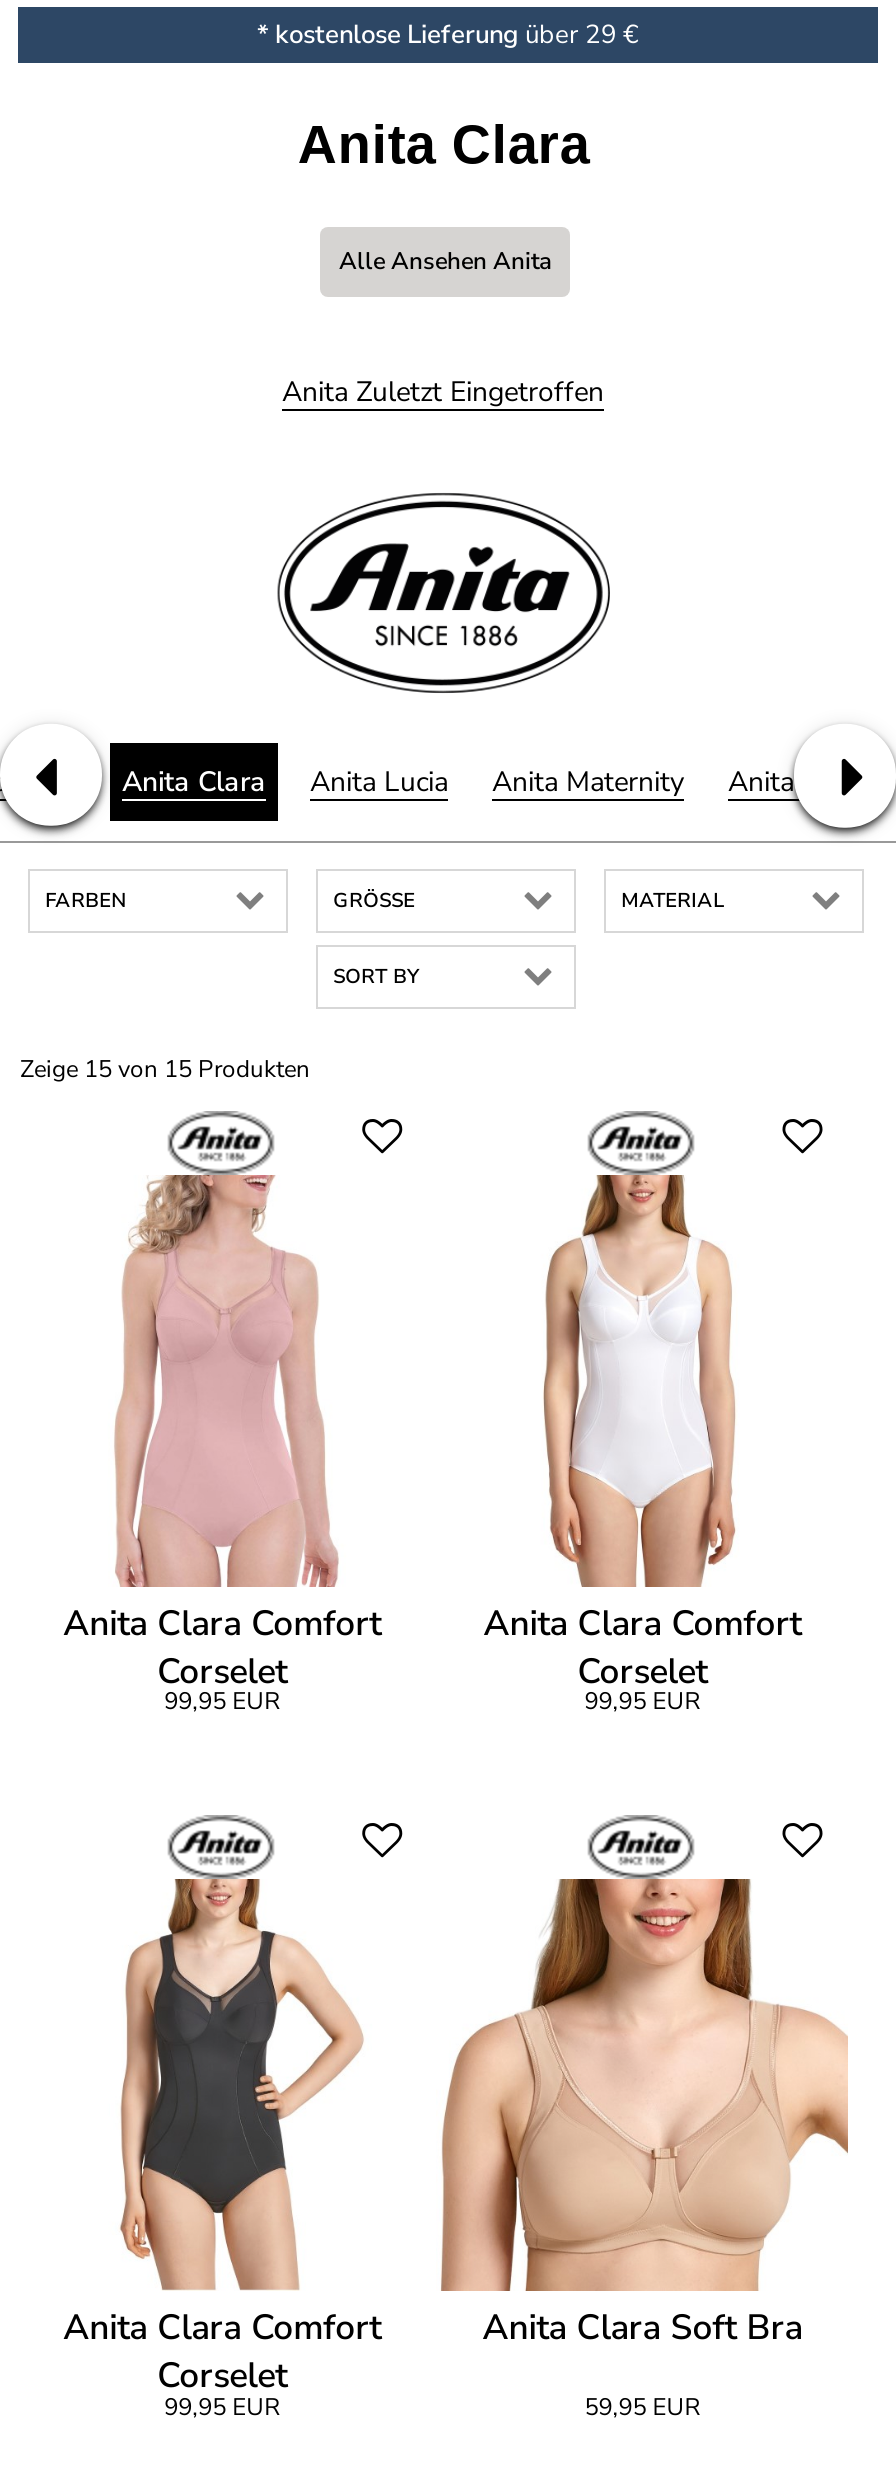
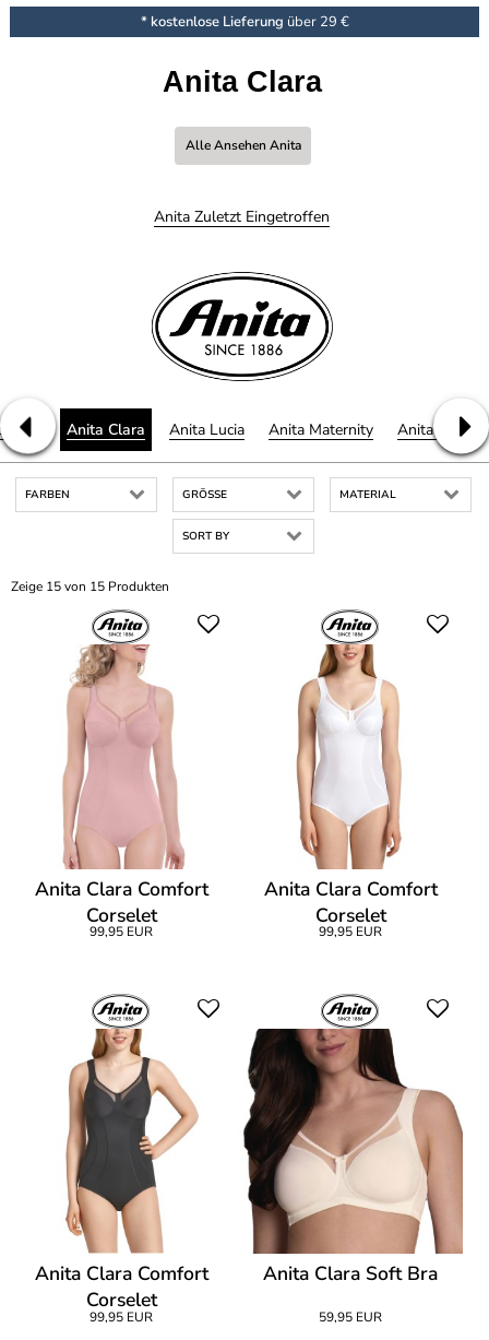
- [image]
+ [image]
